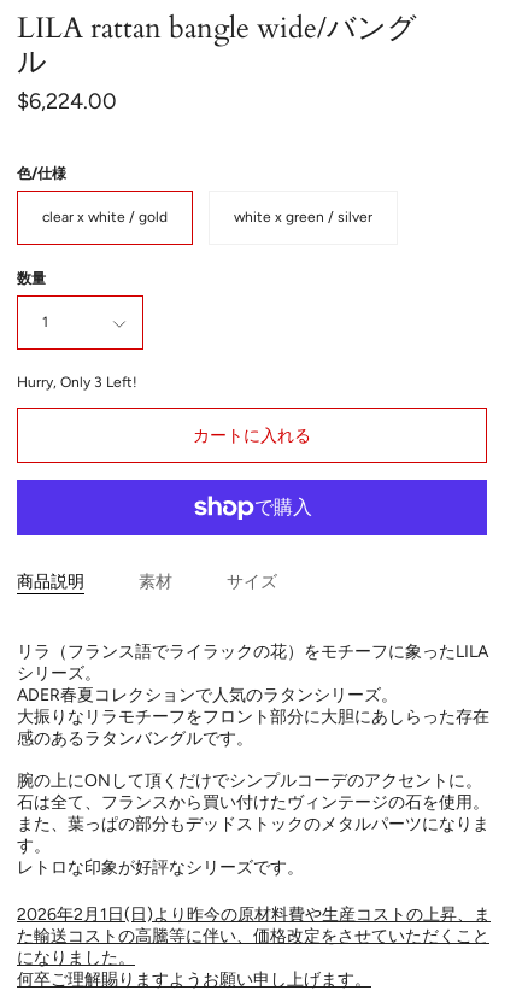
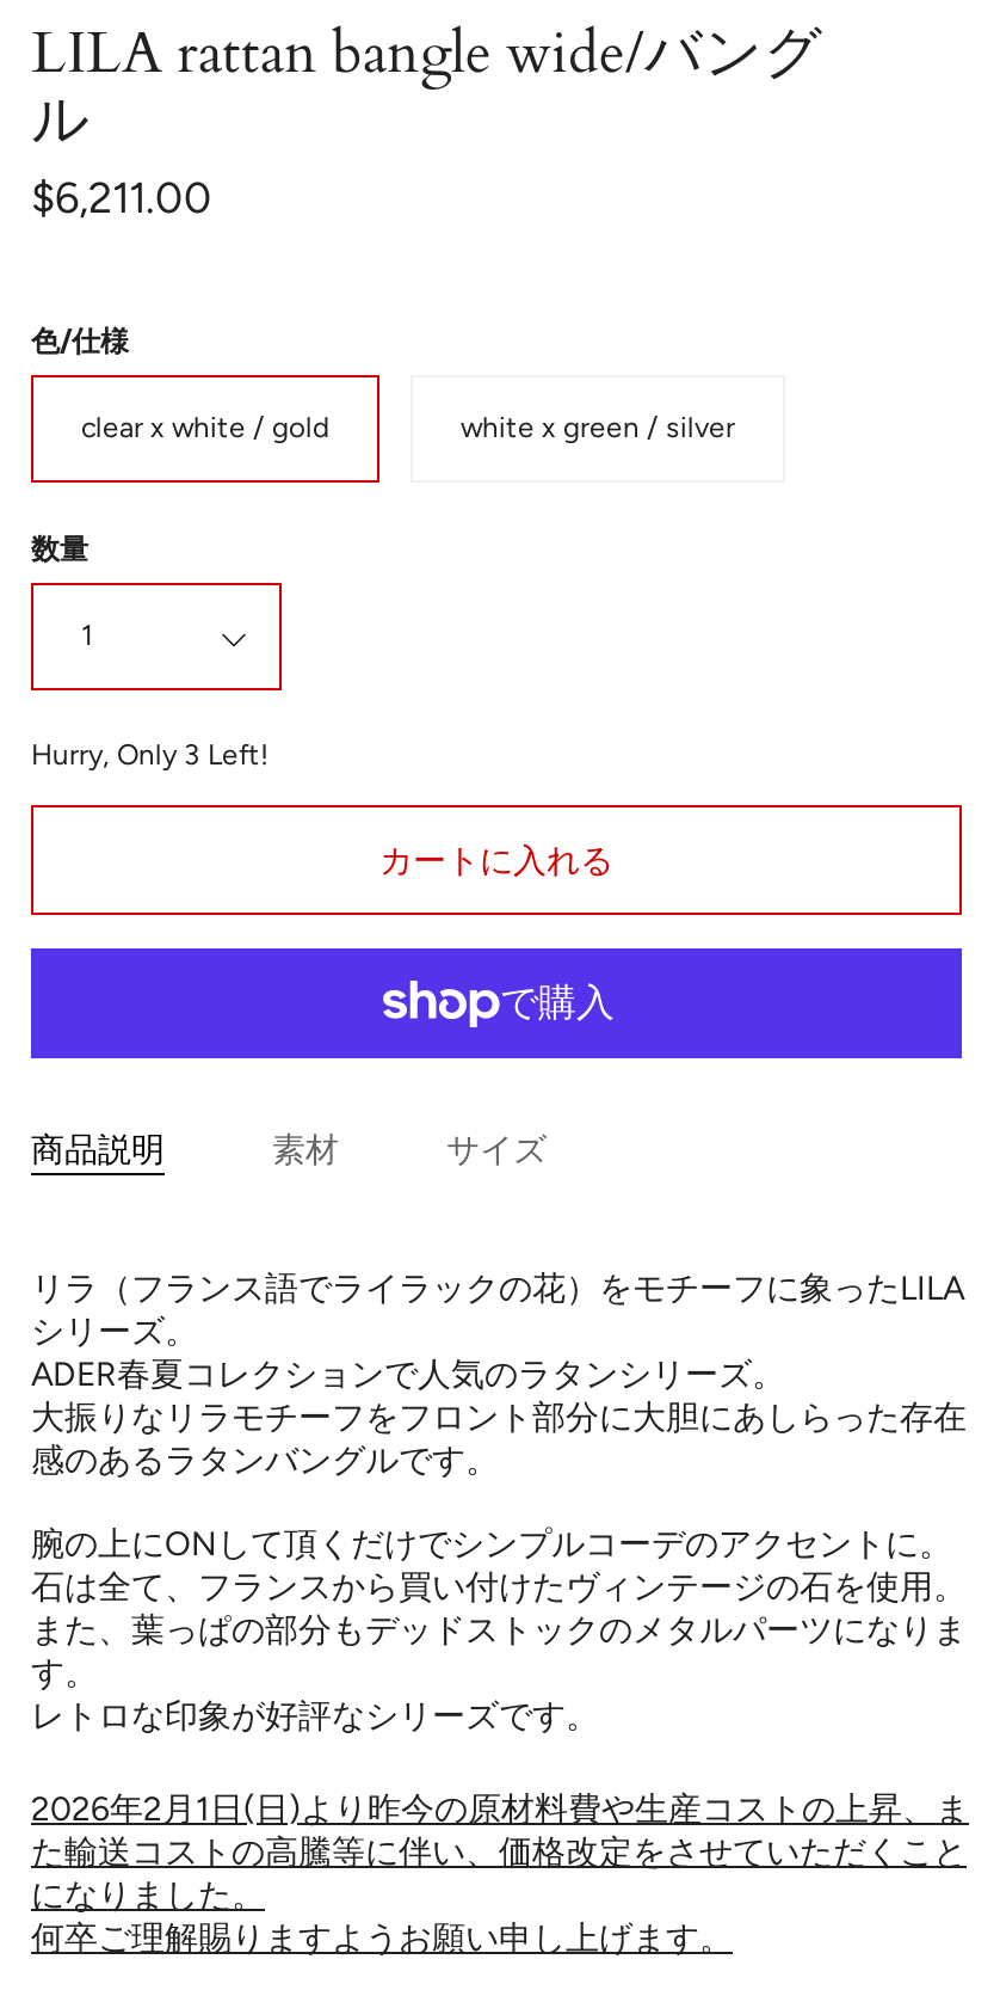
- $6,224.00
+ $6,211.00
